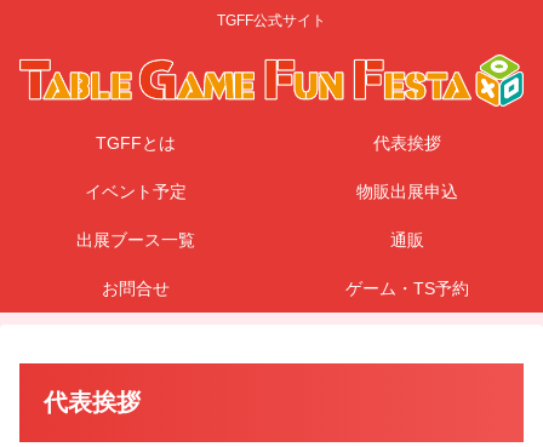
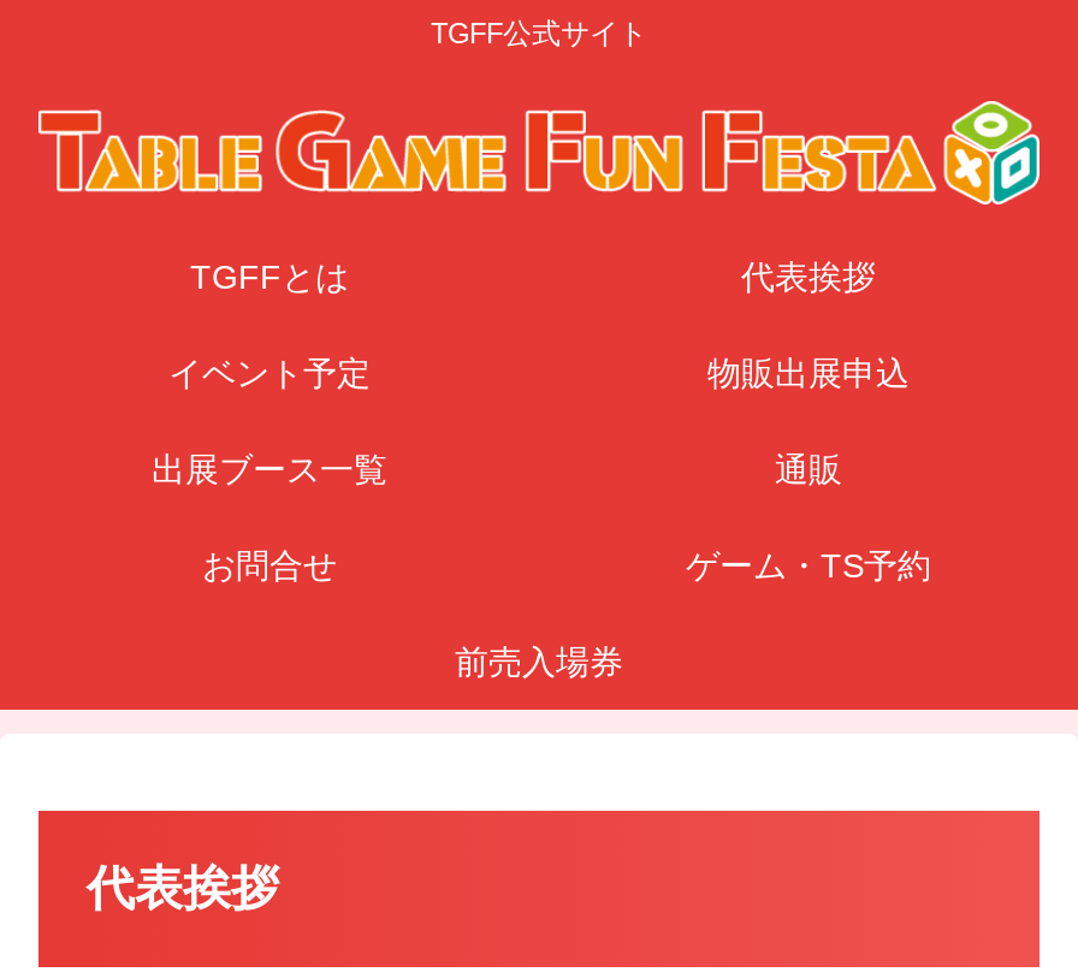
+ 前売入場券
